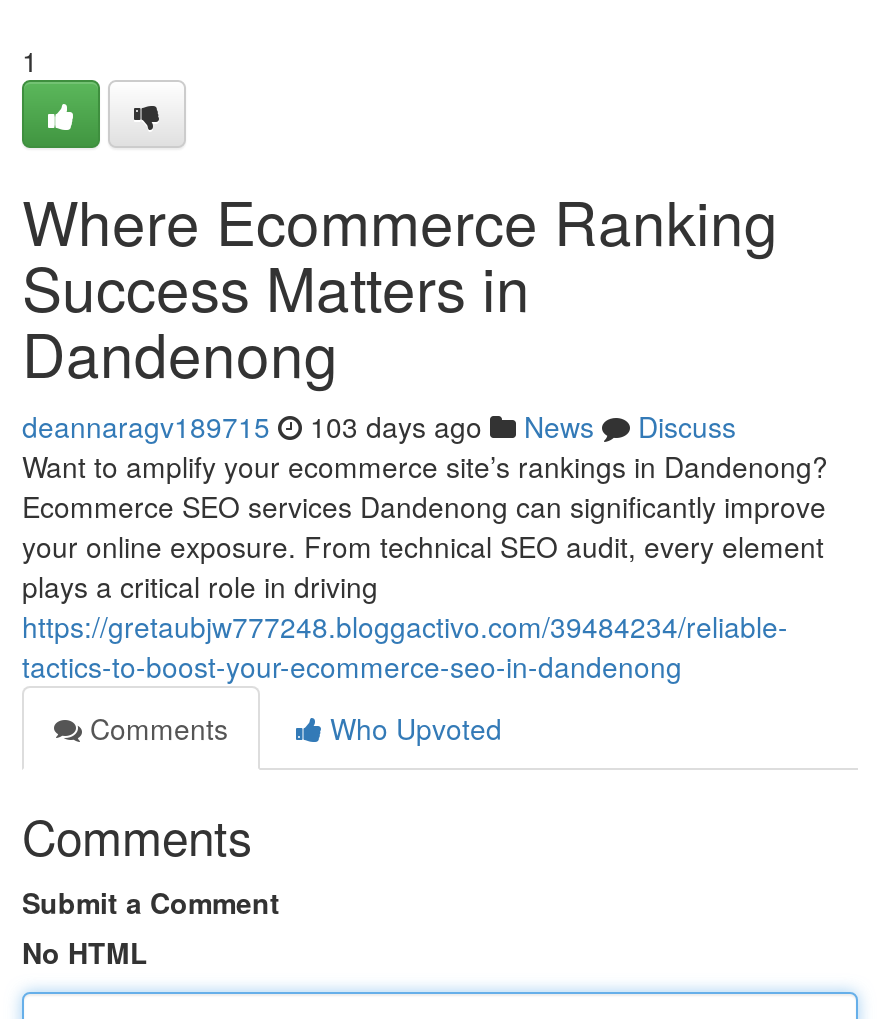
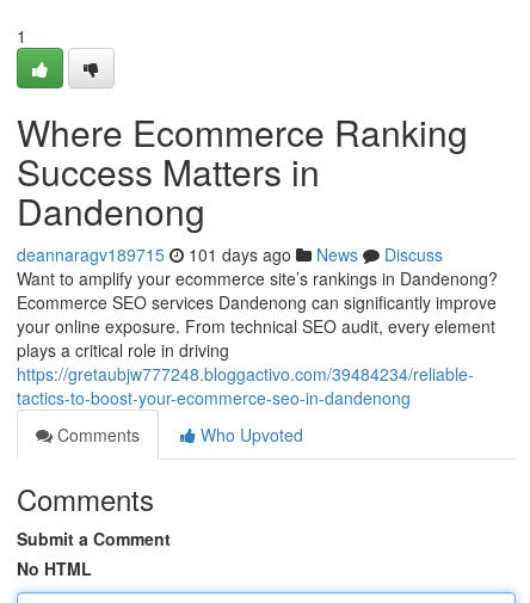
- deannaragv189715 103 days ago News Discuss
+ deannaragv189715 101 days ago News Discuss
